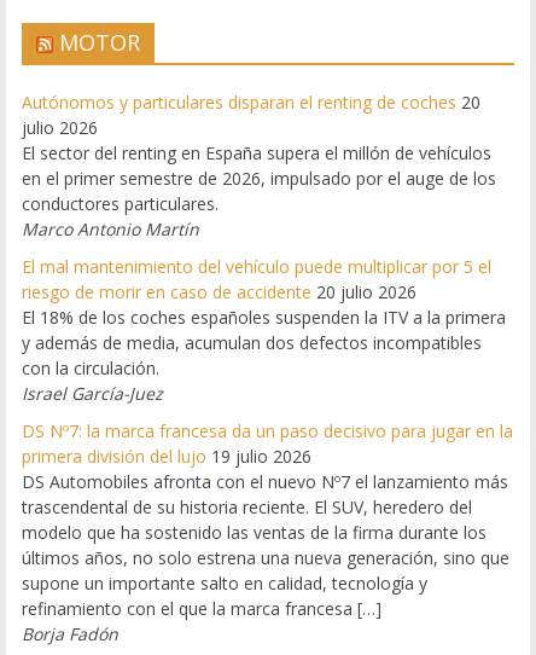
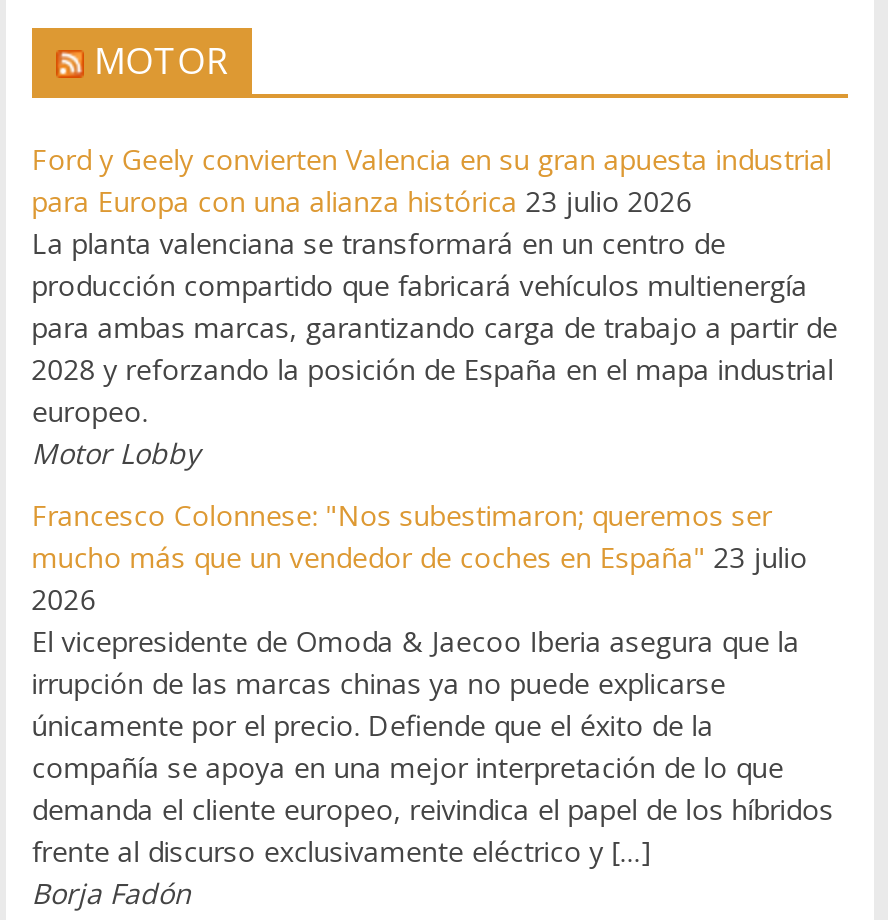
- Autónomos y particulares disparan el renting de coches 20
- julio 2026
- El sector del renting en España supera el millón de vehículos
- en el primer semestre de 2026, impulsado por el auge de los
- conductores particulares.
- Marco Antonio Martín
- El mal mantenimiento del vehículo puede multiplicar por 5 el
- riesgo de morir en caso de accidente 20 julio 2026
- El 18% de los coches españoles suspenden la ITV a la primera
- y además de media, acumulan dos defectos incompatibles
- con la circulación.
- Israel García-Juez
- DS Nº7: la marca francesa da un paso decisivo para jugar en la
- primera división del lujo 19 julio 2026
- DS Automobiles afronta con el nuevo Nº7 el lanzamiento más
- trascendental de su historia reciente. El SUV, heredero del
- modelo que ha sostenido las ventas de la firma durante los
- últimos años, no solo estrena una nueva generación, sino que
- supone un importante salto en calidad, tecnología y
- refinamiento con el que la marca francesa […]
+ Ford y Geely convierten Valencia en su gran apuesta industrial
+ para Europa con una alianza histórica 23 julio 2026
+ La planta valenciana se transformará en un centro de
+ producción compartido que fabricará vehículos multienergía
+ para ambas marcas, garantizando carga de trabajo a partir de
+ 2028 y reforzando la posición de España en el mapa industrial
+ europeo.
+ Motor Lobby
+ Francesco Colonnese: "Nos subestimaron; queremos ser
+ mucho más que un vendedor de coches en España" 23 julio
+ 2026
+ El vicepresidente de Omoda & Jaecoo Iberia asegura que la
+ irrupción de las marcas chinas ya no puede explicarse
+ únicamente por el precio. Defiende que el éxito de la
+ compañía se apoya en una mejor interpretación de lo que
+ demanda el cliente europeo, reivindica el papel de los híbridos
+ frente al discurso exclusivamente eléctrico y […]
